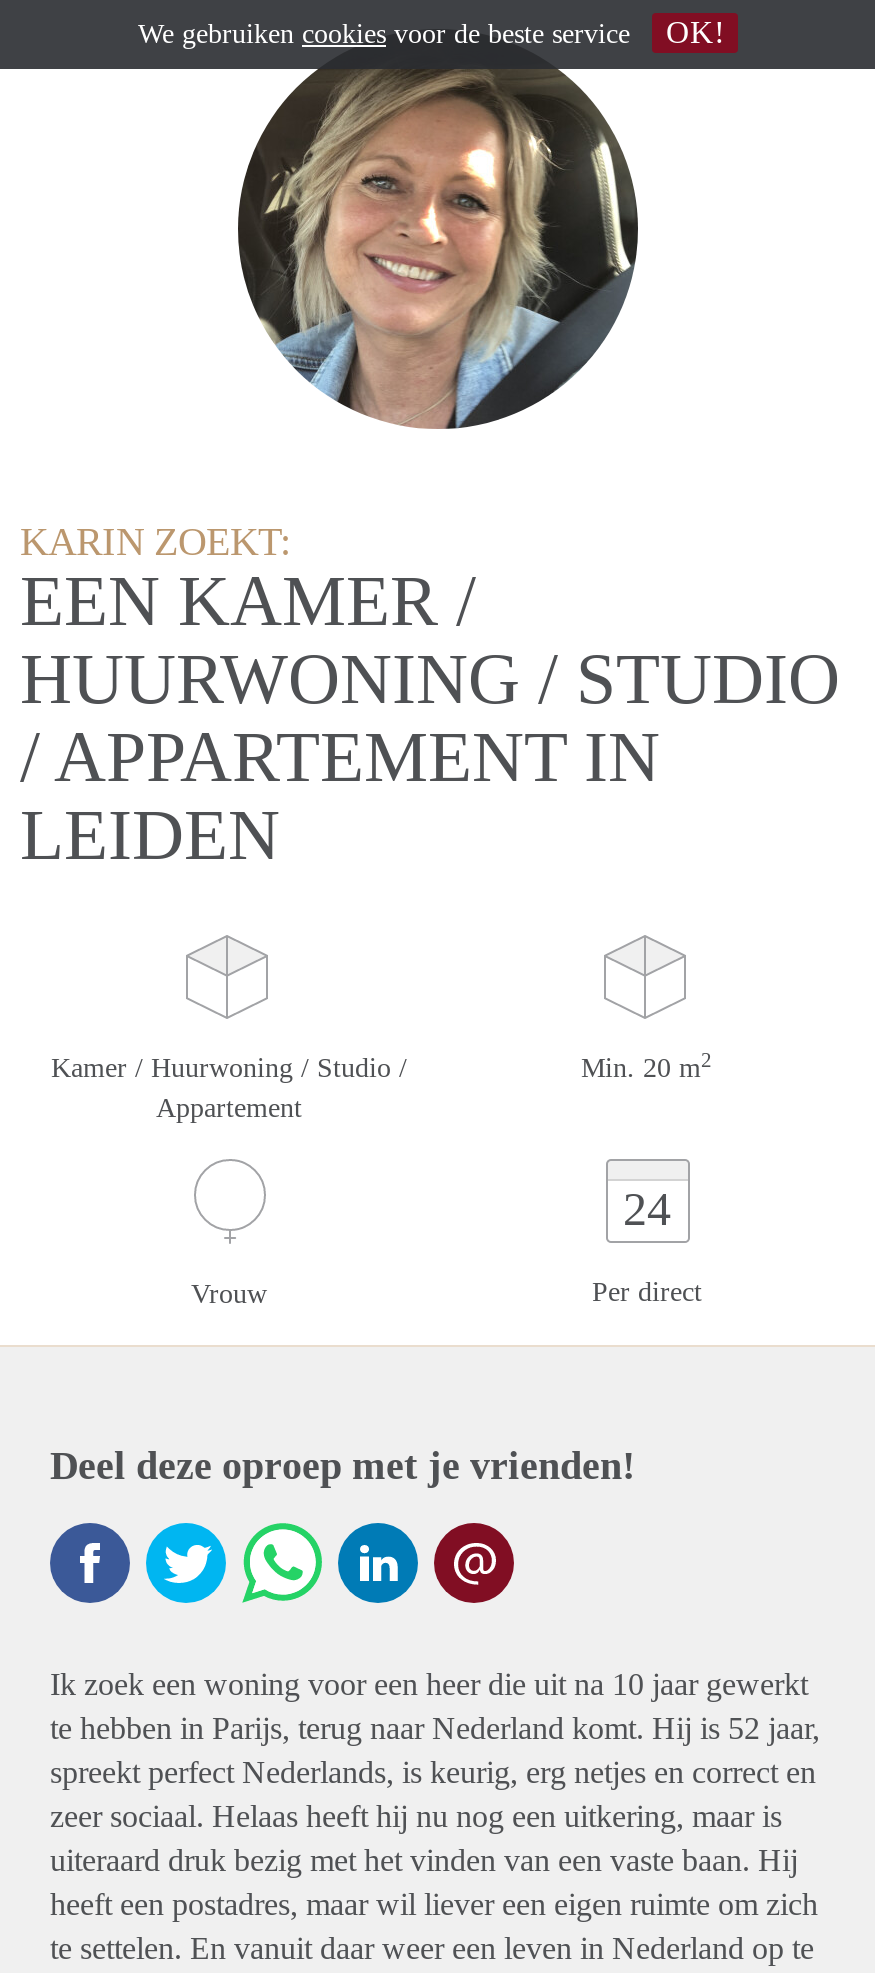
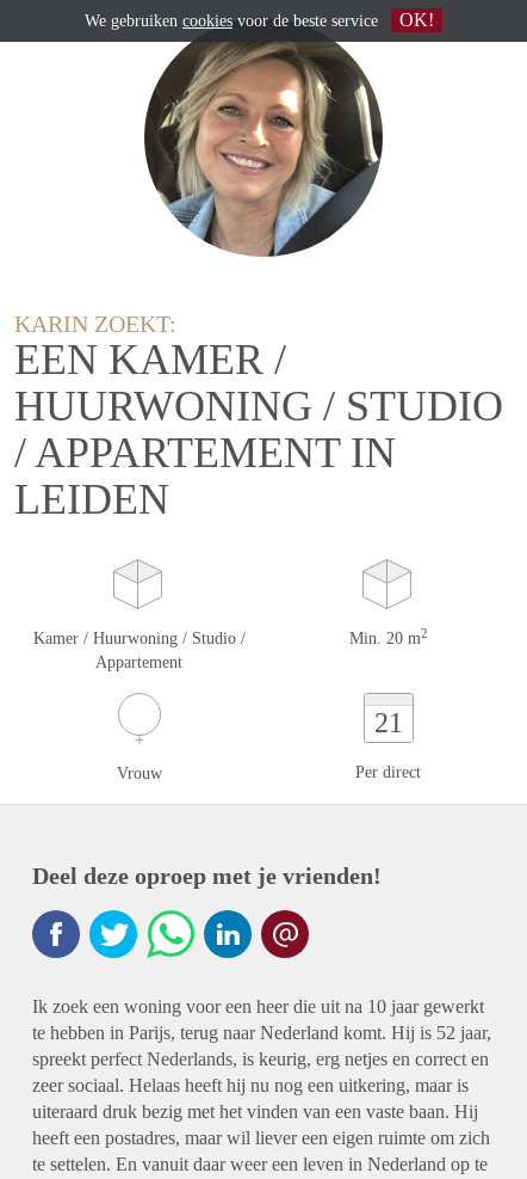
- 24
+ 21
